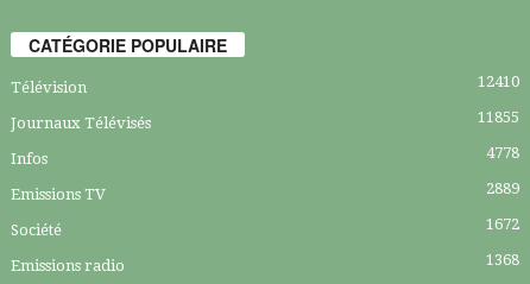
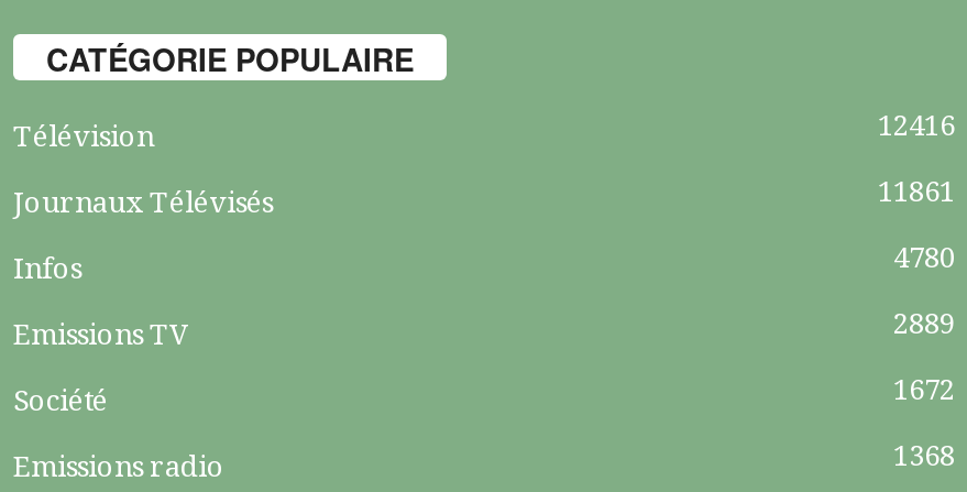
- 12410
+ 12416

- 11855
+ 11861

- 4778
+ 4780
